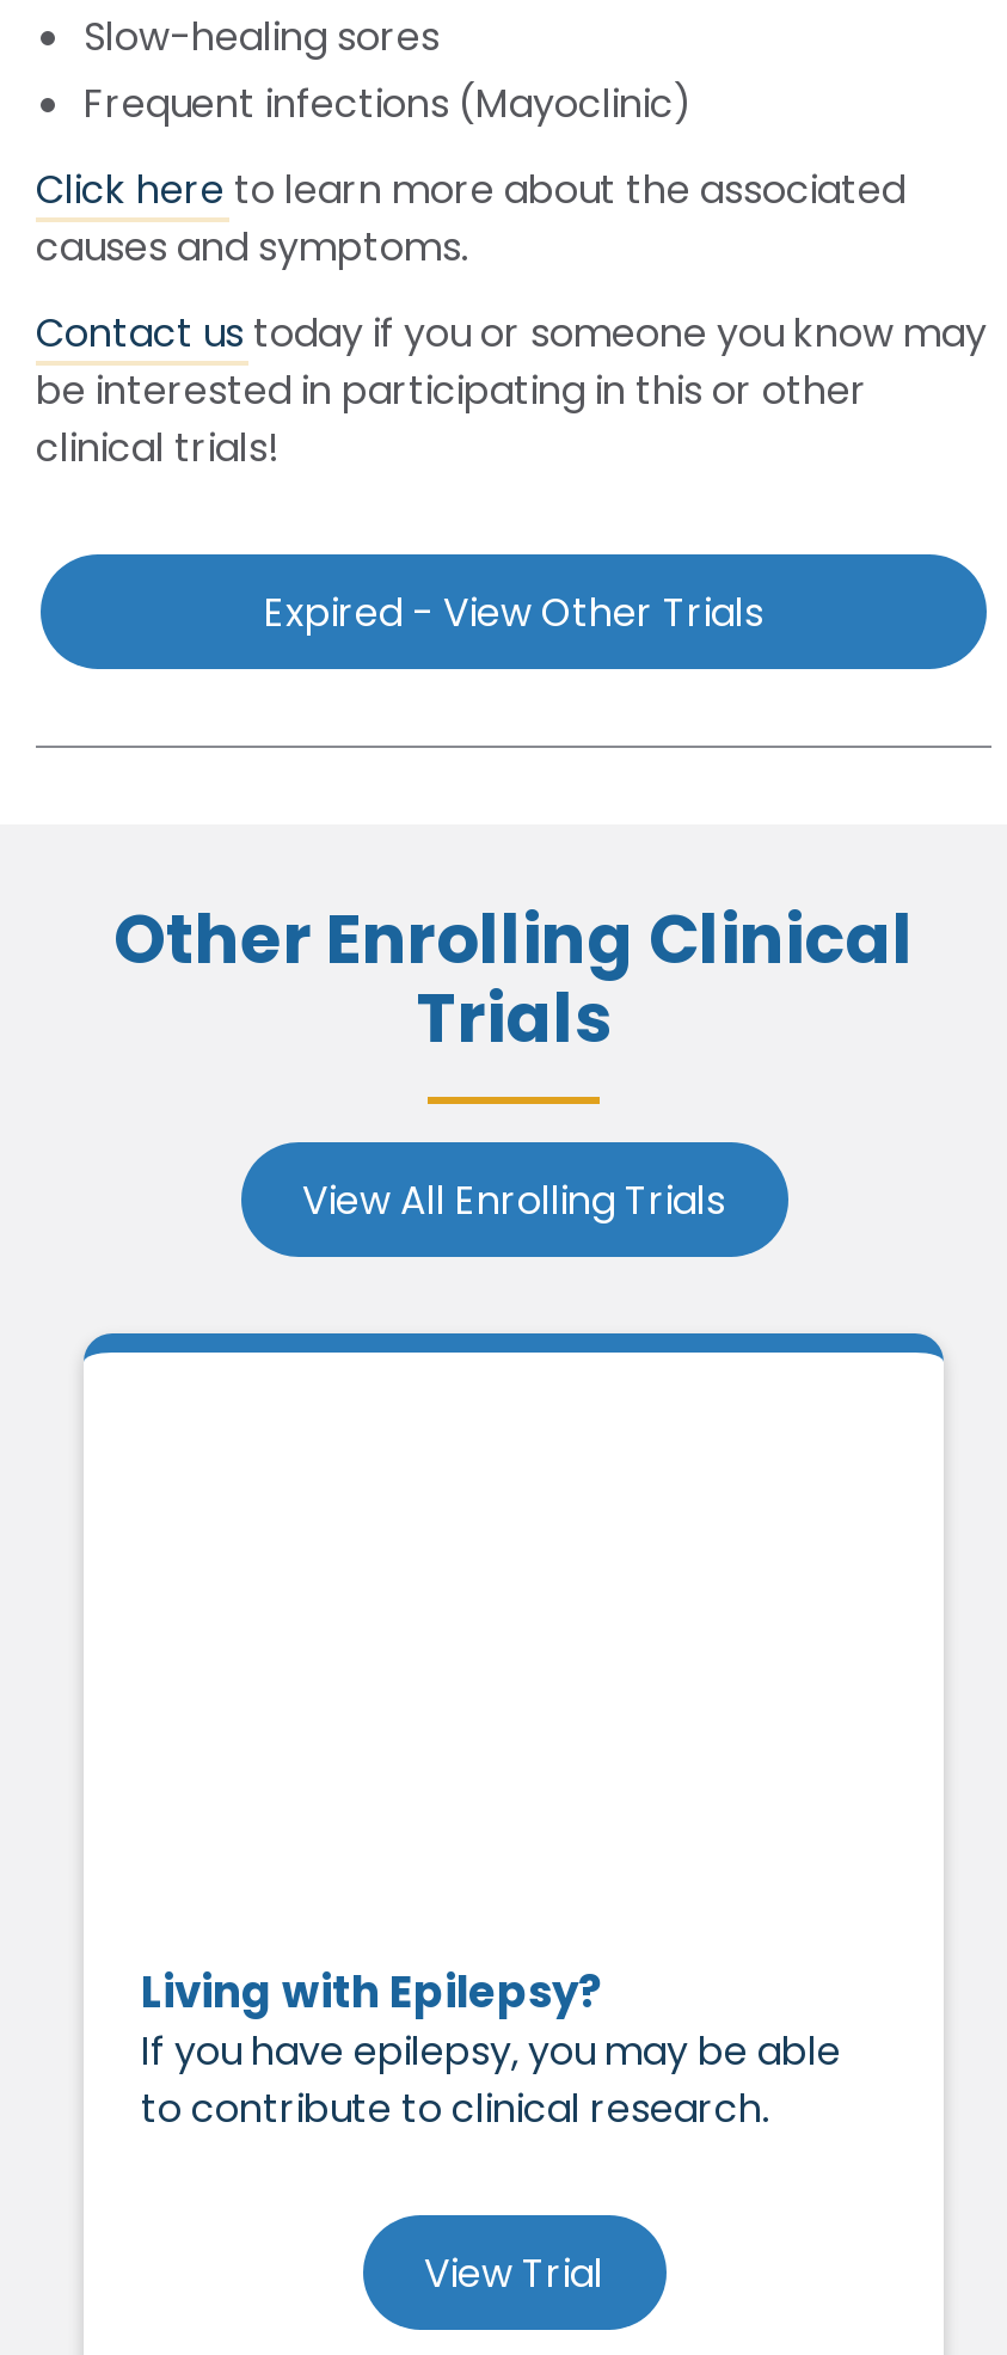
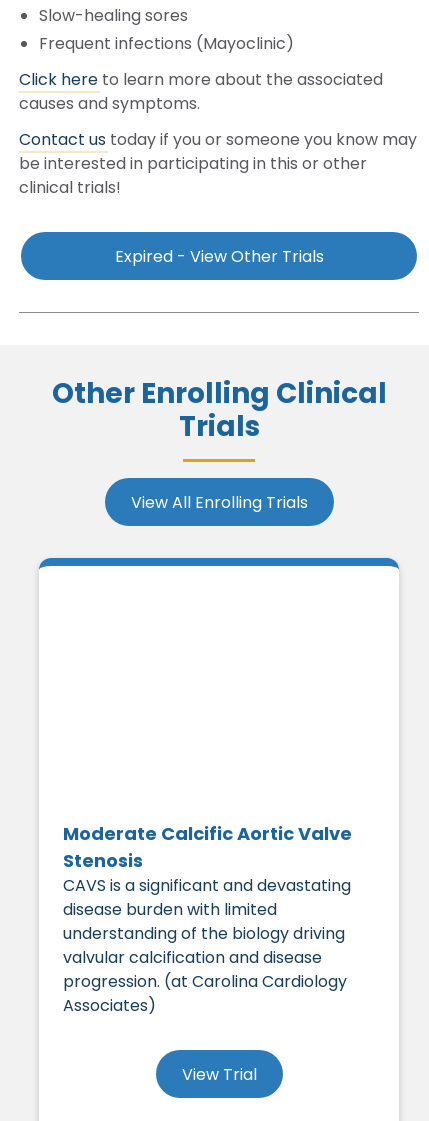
- Living with Epilepsy?
- If you have epilepsy, you may be able
- to contribute to clinical research.
+ Moderate Calcific Aortic Valve
+ Stenosis
+ CAVS is a significant and devastating
+ disease burden with limited
+ understanding of the biology driving
+ valvular calcification and disease
+ progression. (at Carolina Cardiology
+ Associates)
